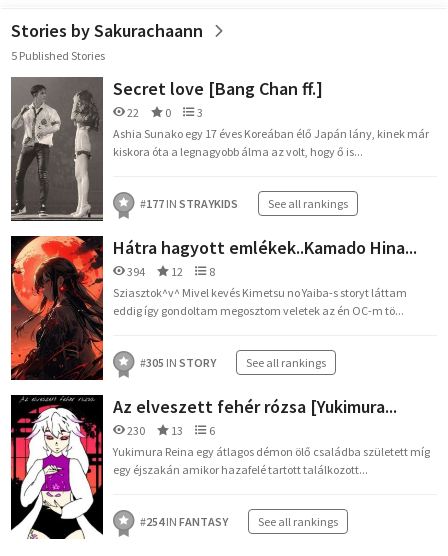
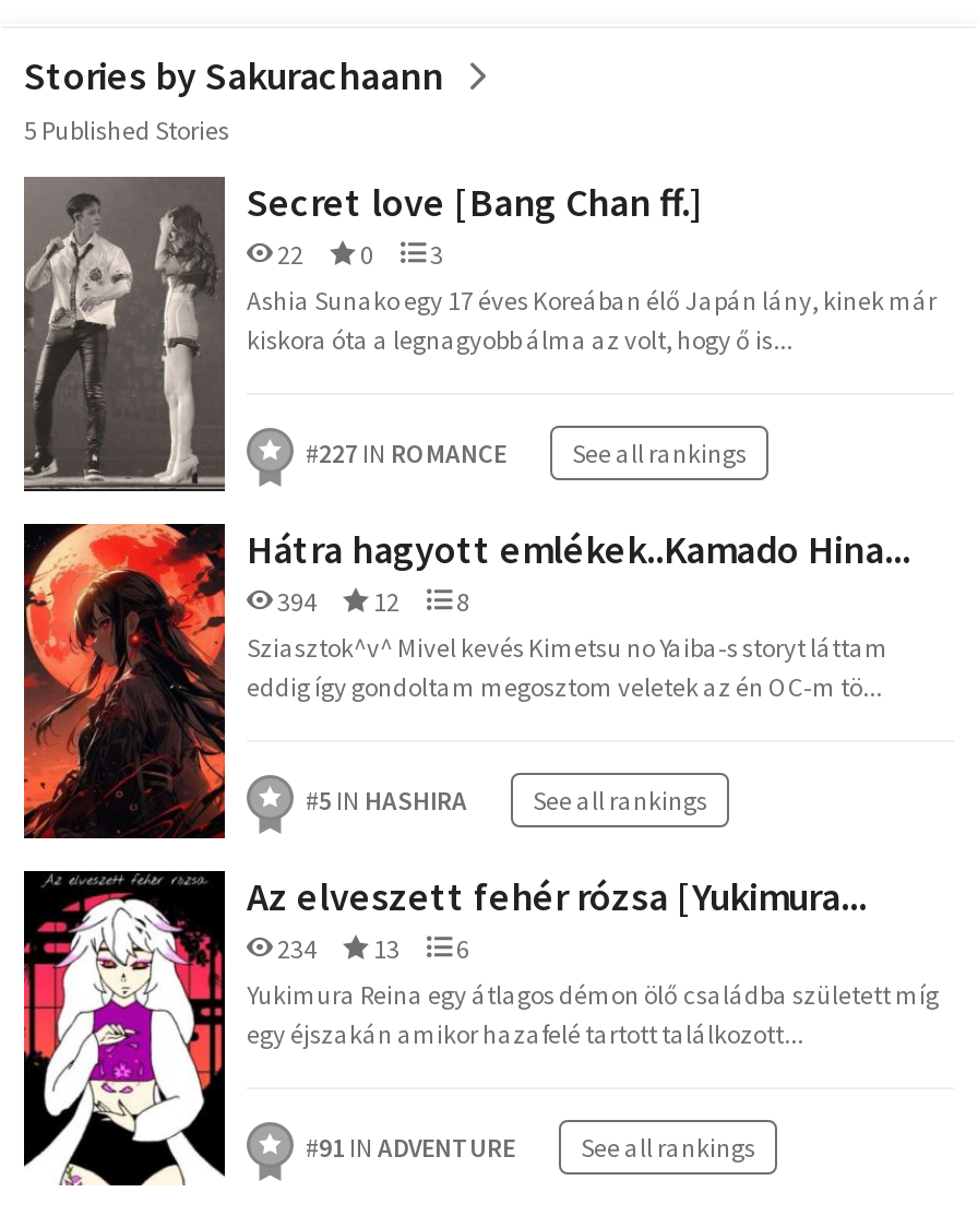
- #177 IN STRAYKIDS See all rankings
+ #227 IN ROMANCE See all rankings

- #305 IN STORY See all rankings
+ #5 IN HASHIRA See all rankings

- 230 13 6
+ 234 13 6

- #254 IN FANTASY See all rankings
+ #91 IN ADVENTURE See all rankings
